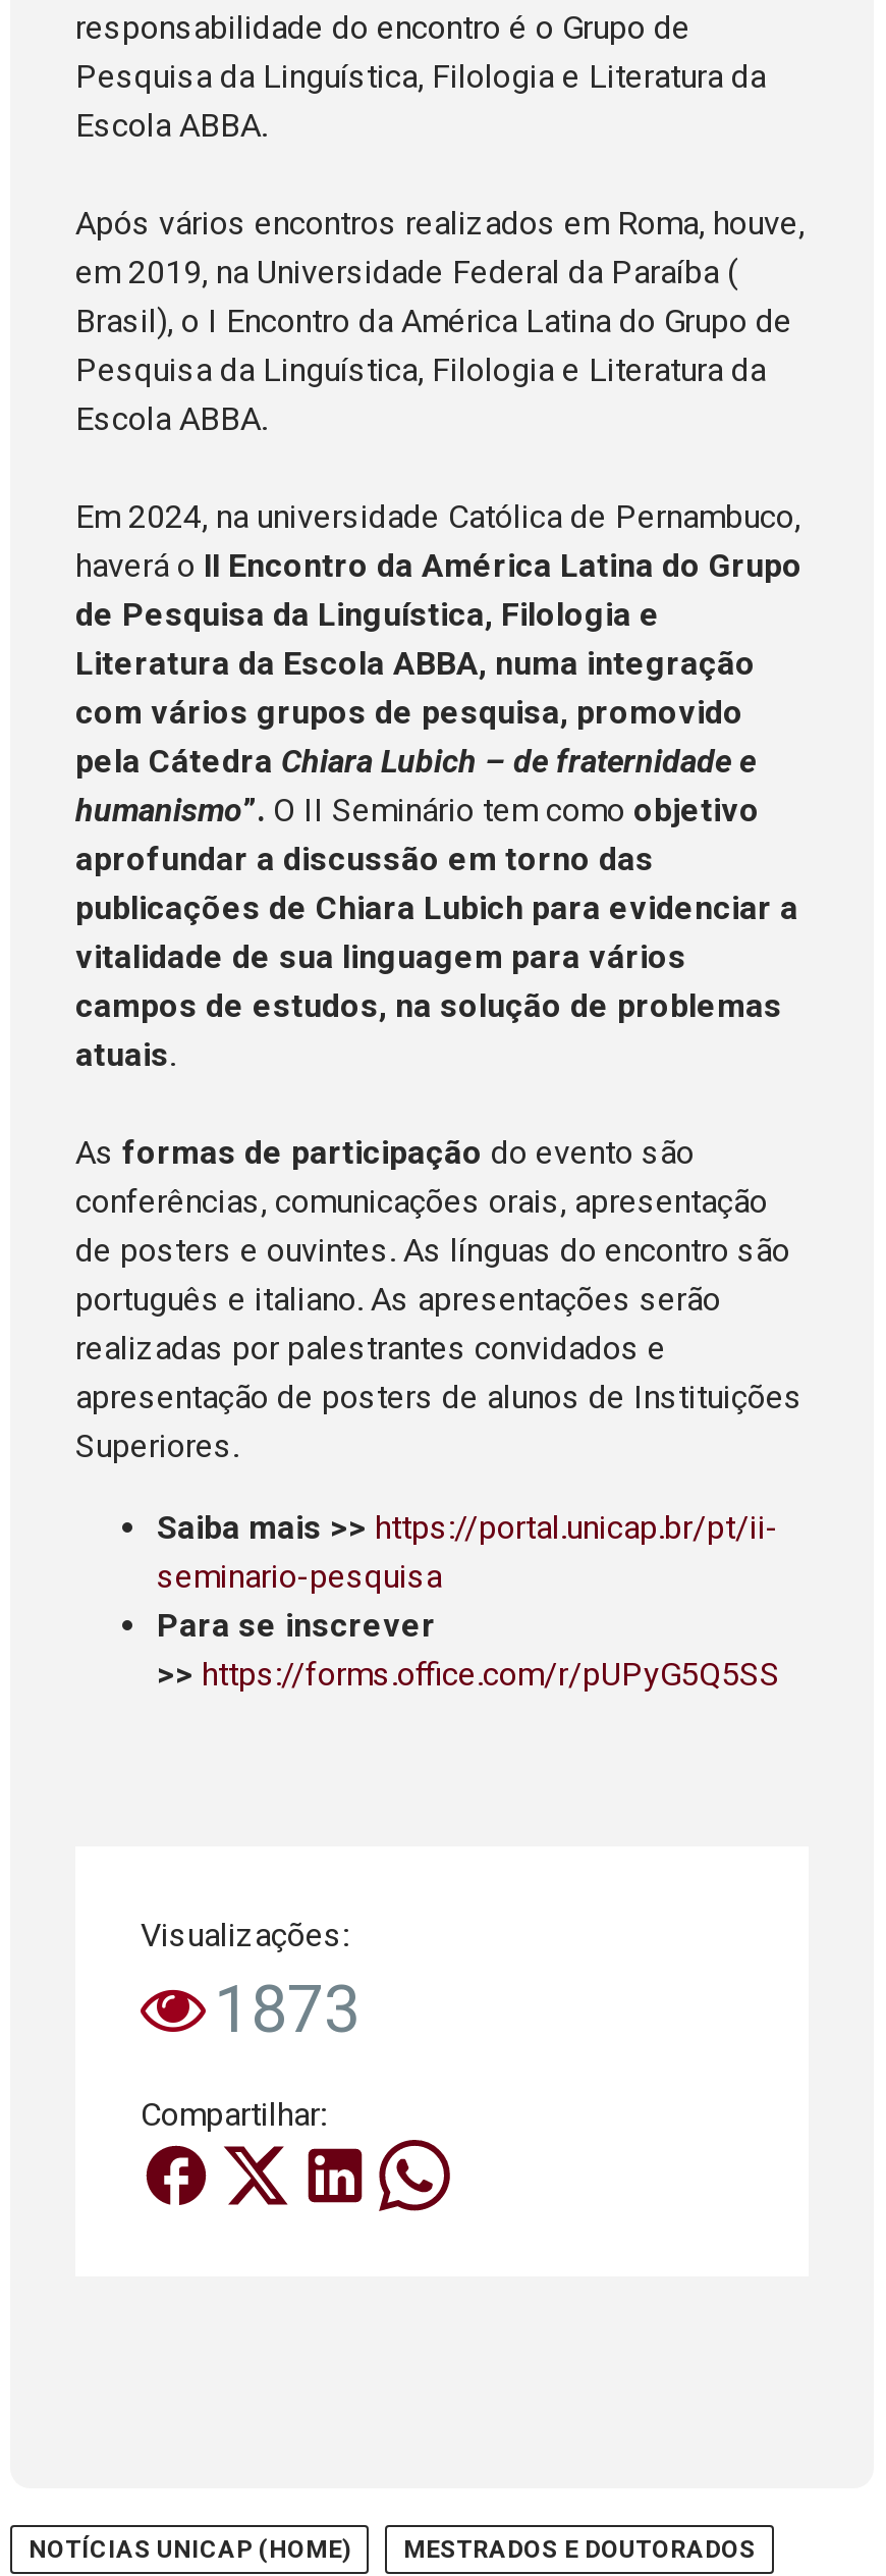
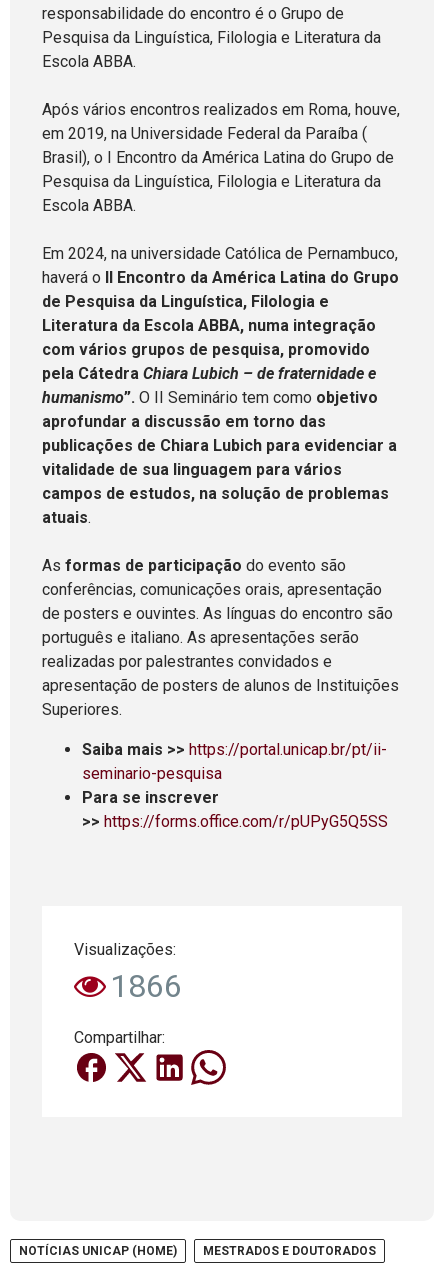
- 1873
+ 1866
